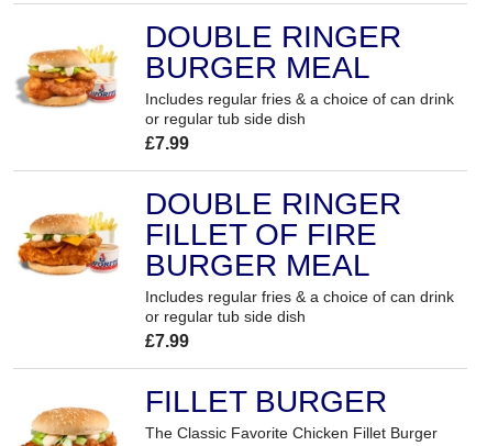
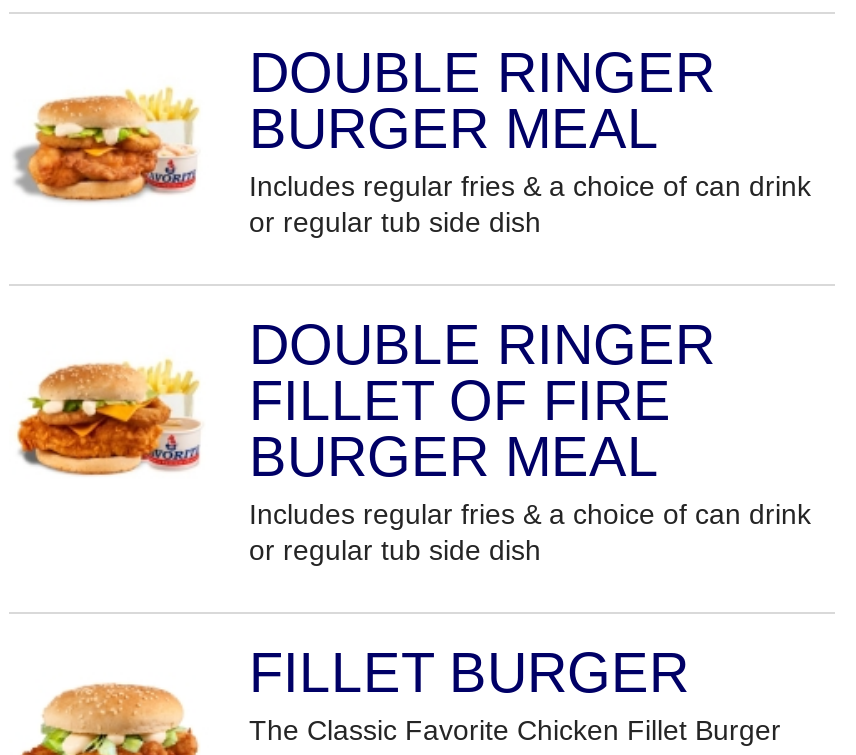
- £7.99

- £7.99
